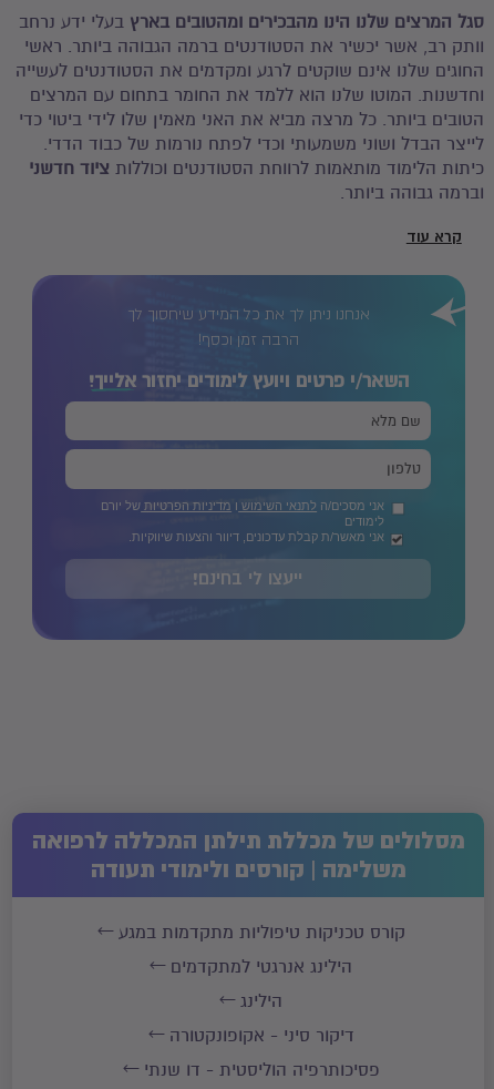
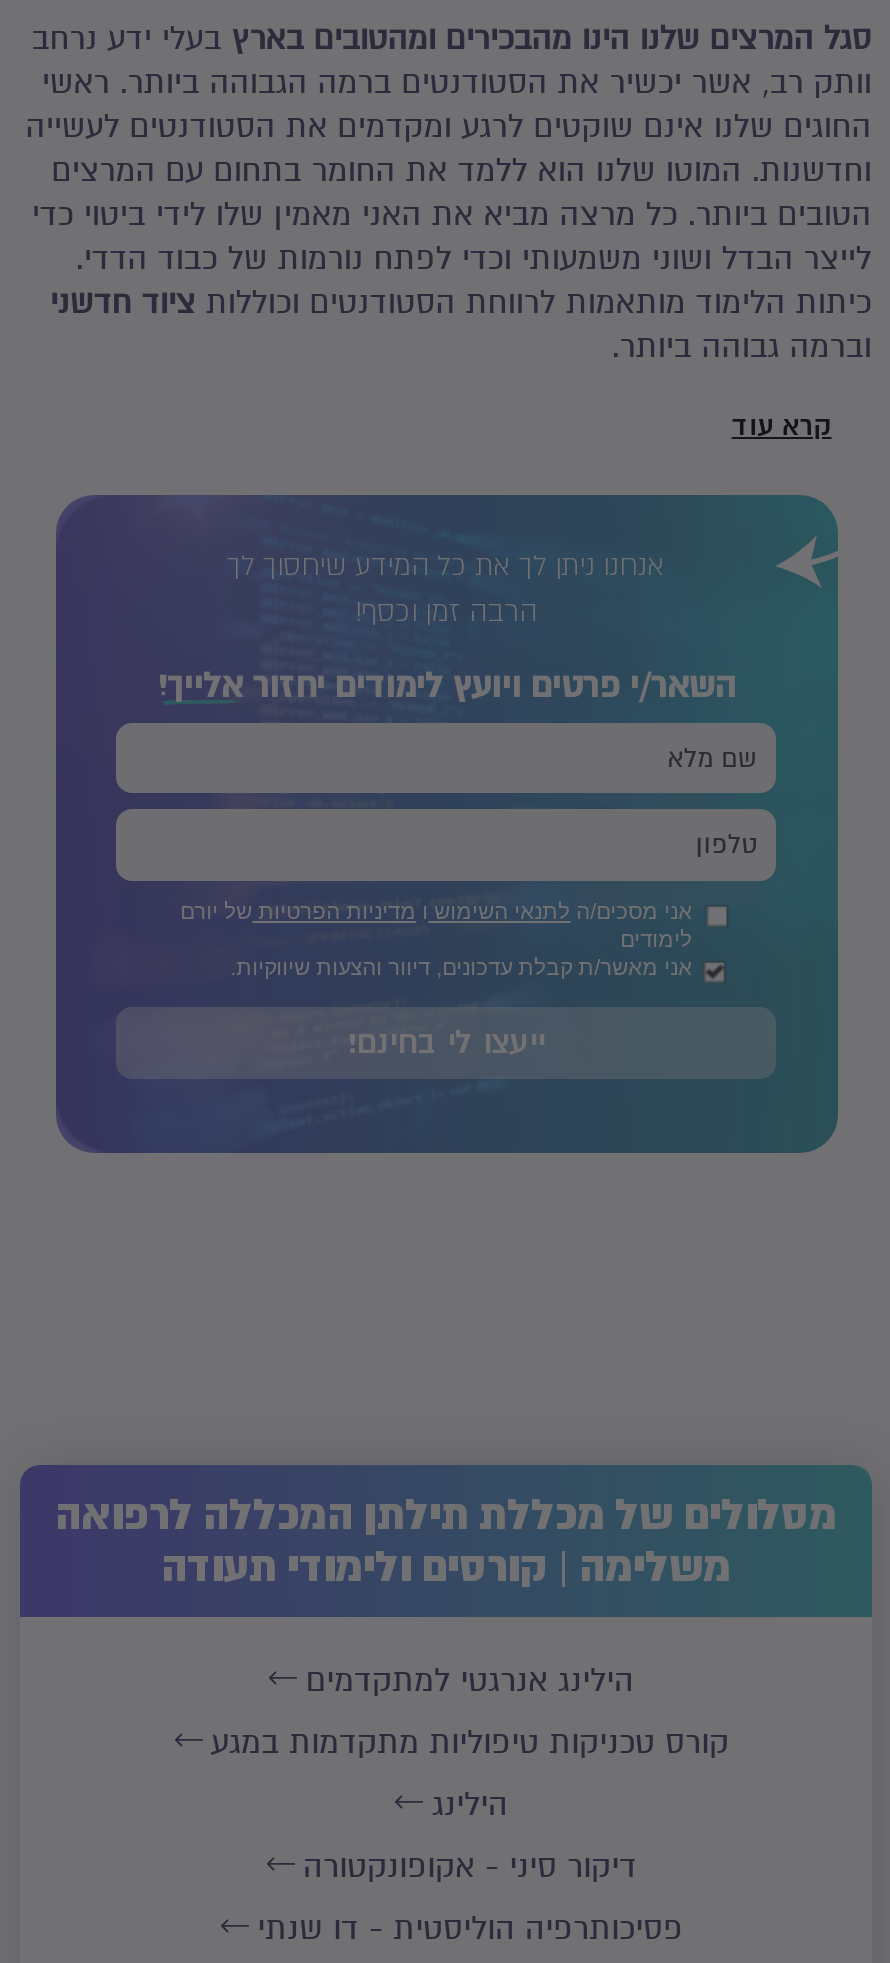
moved down: קורס טכניקות טיפוליות מתקדמות במגע

moved up: הילינג אנרגטי למתקדמים
